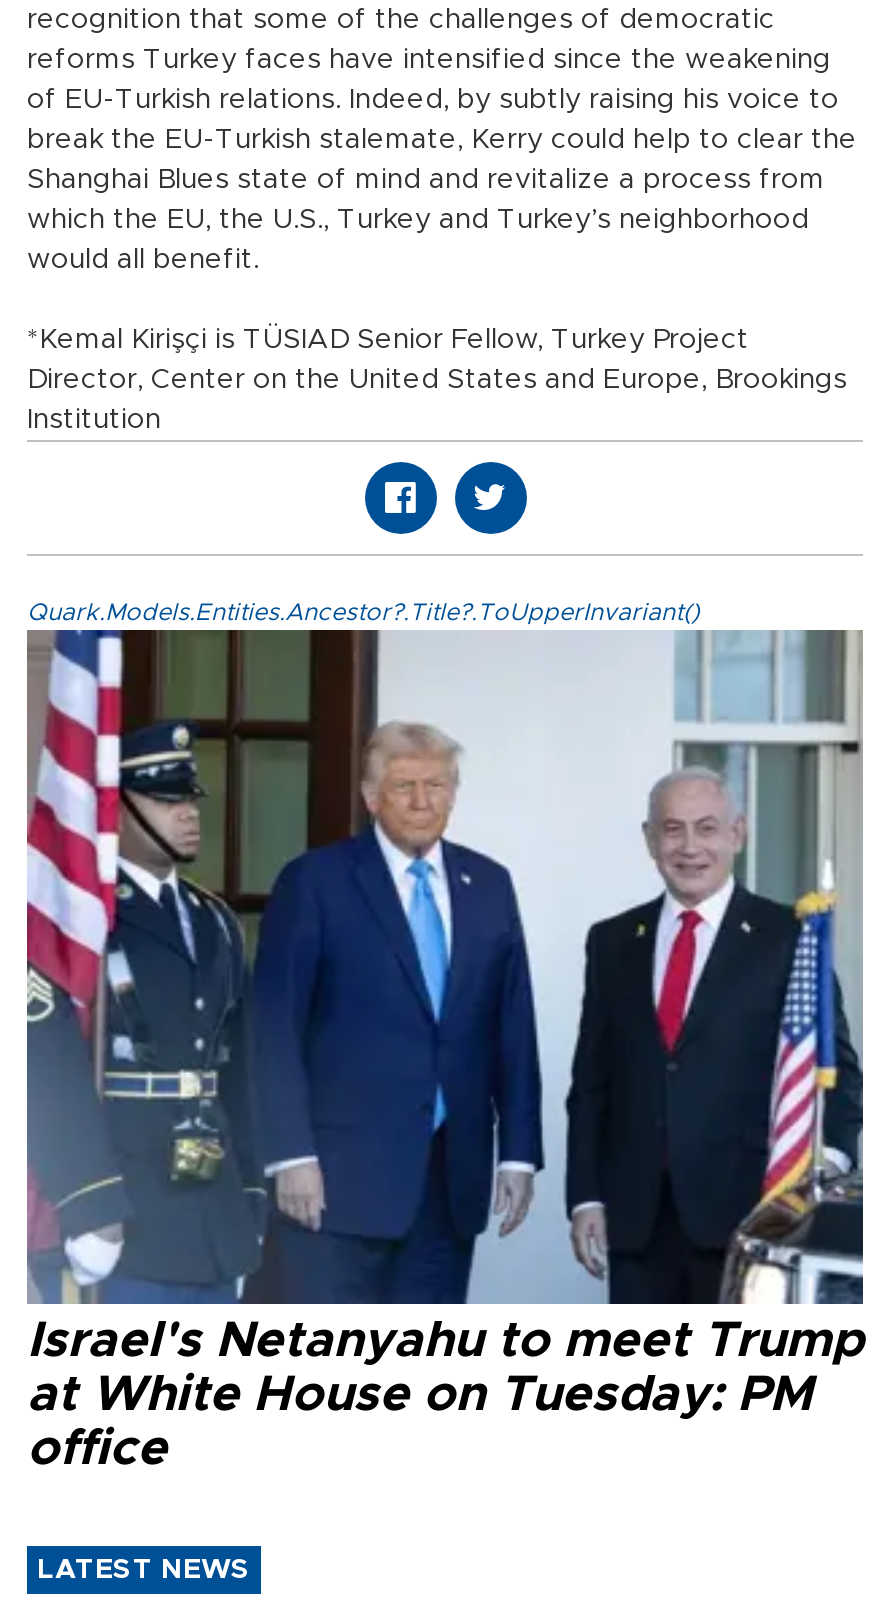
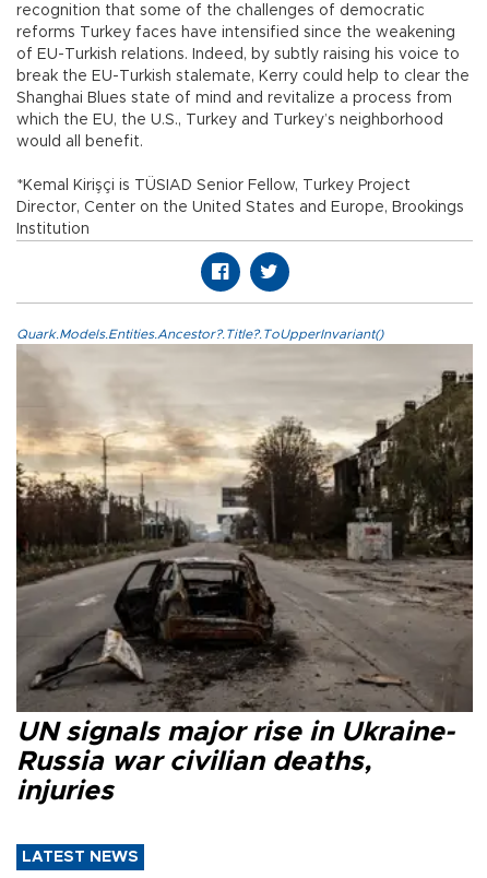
- [image]
- Israel's Netanyahu to meet Trump
- at White House on Tuesday: PM
- office
+ [image]
+ UN signals major rise in Ukraine-
+ Russia war civilian deaths,
+ injuries
